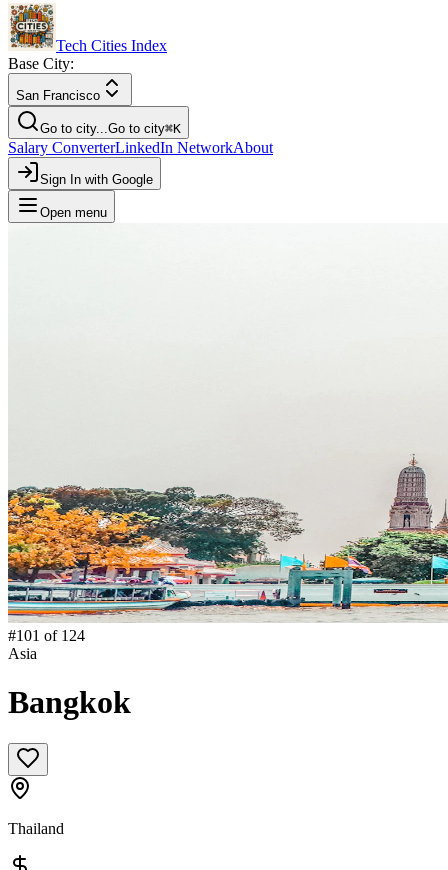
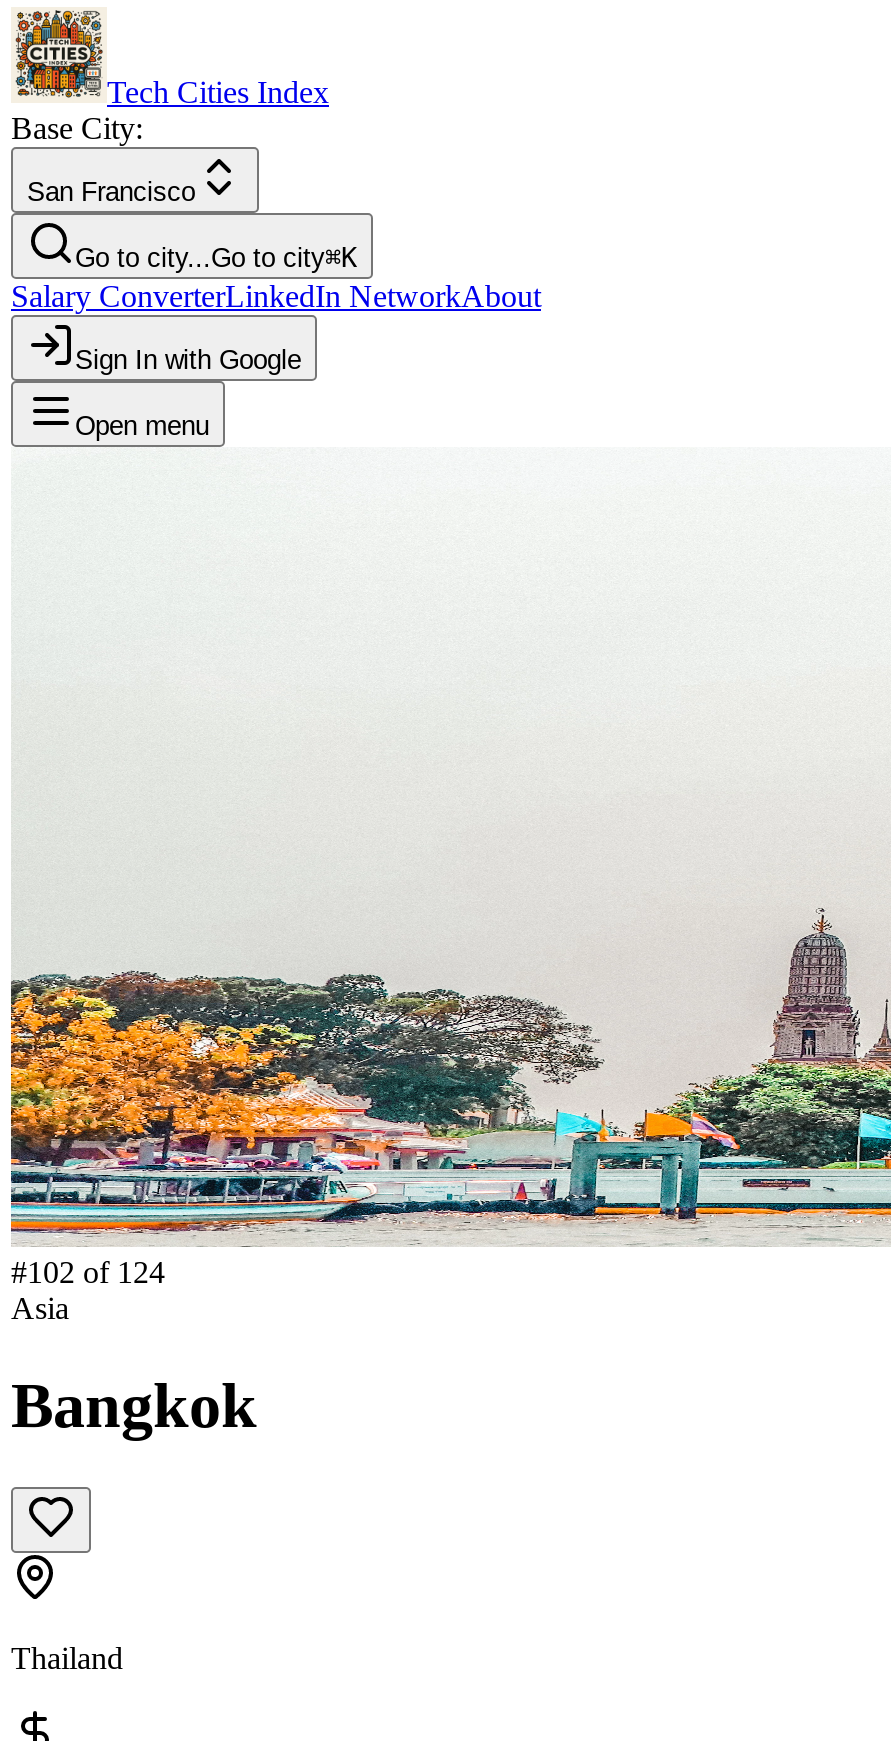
- #101 of 124
+ #102 of 124
